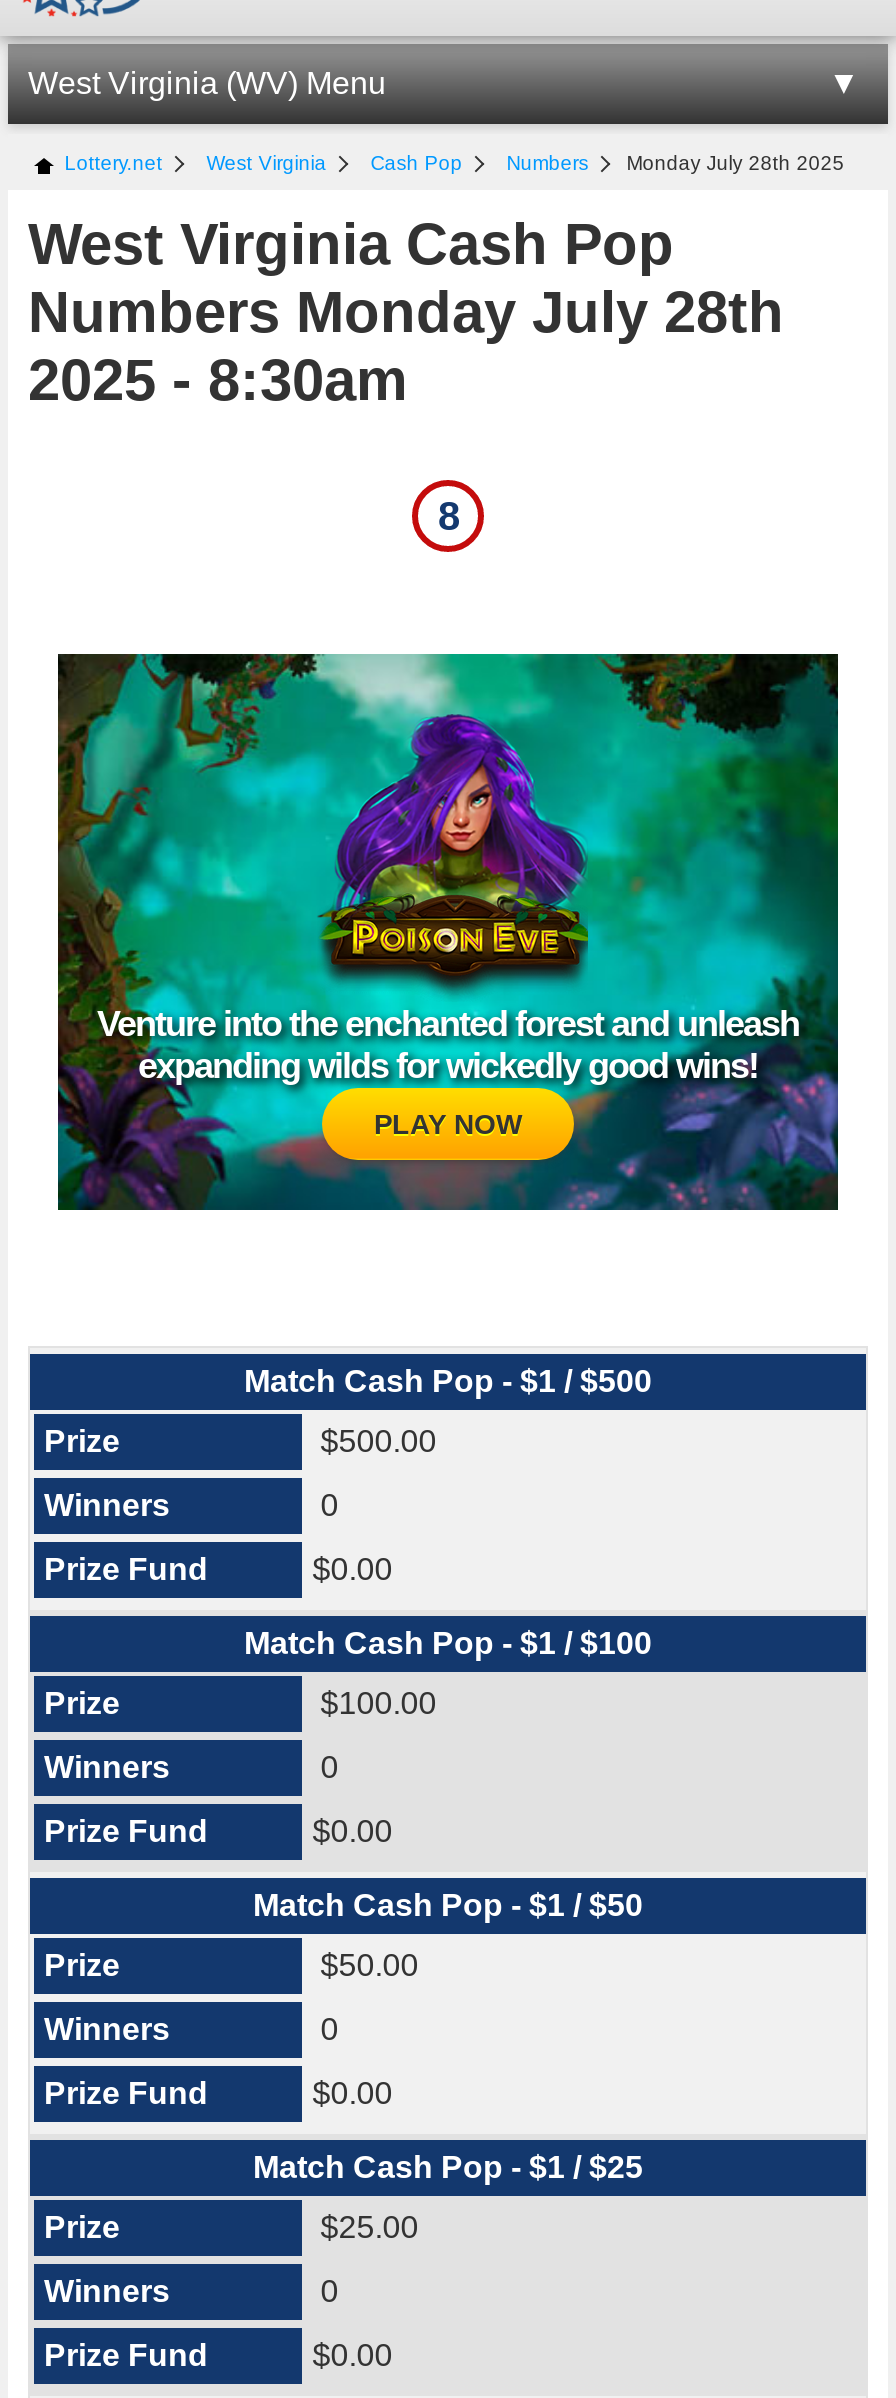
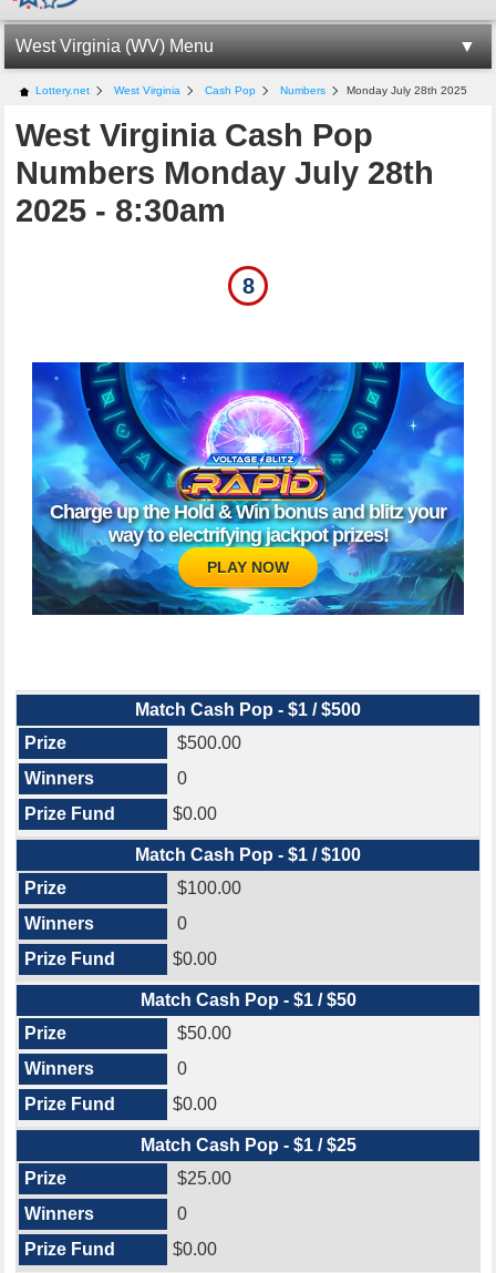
- [image]
- Venture into the enchanted forest and unleash
- expanding wilds for wickedly good wins!
+ [image]
+ Charge up the Hold & Win bonus and blitz your
+ way to electrifying jackpot prizes!
